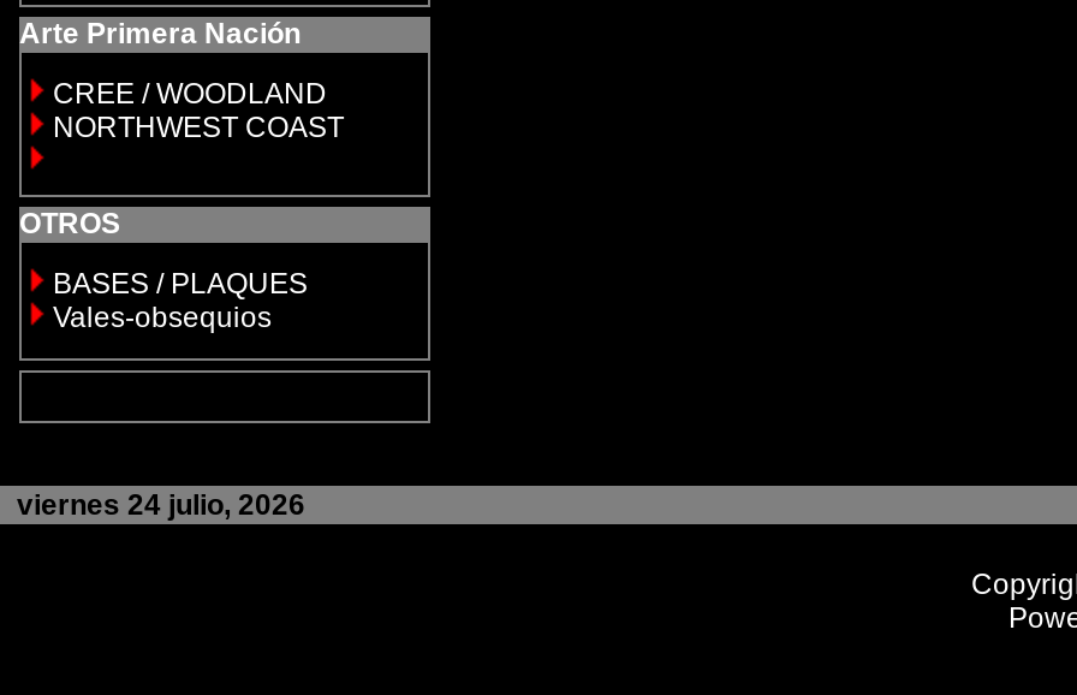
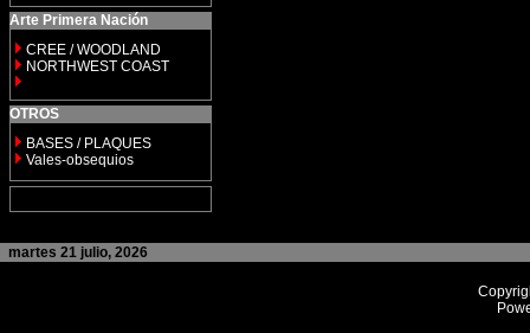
- viernes 24 julio, 2026
+ martes 21 julio, 2026
